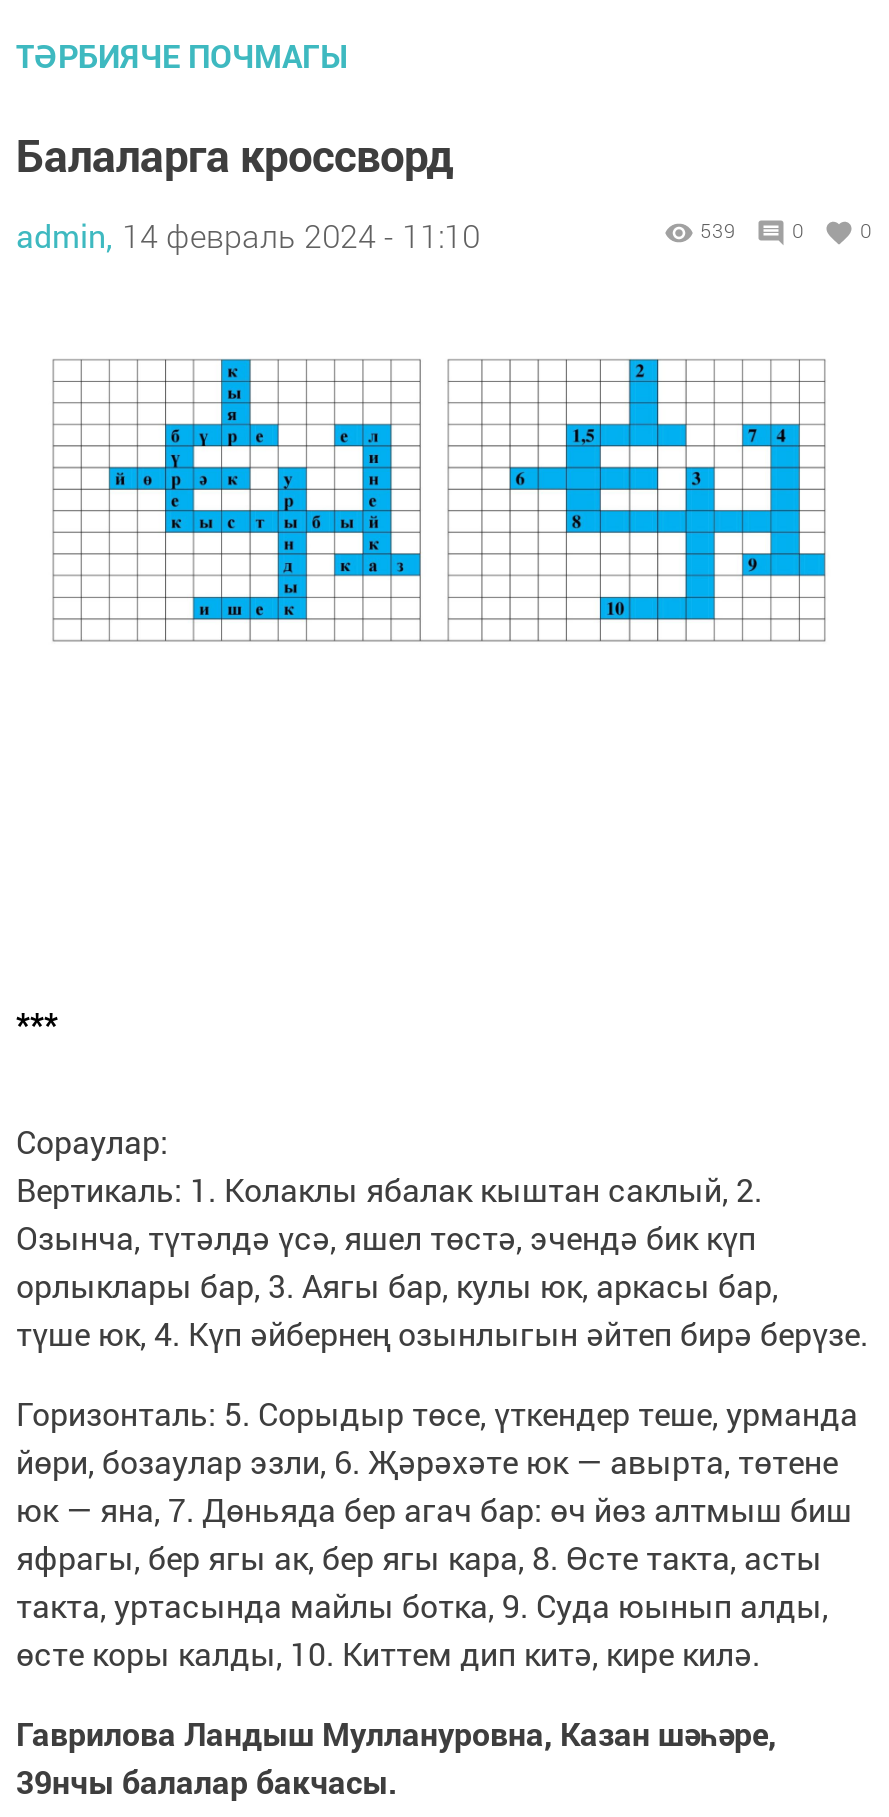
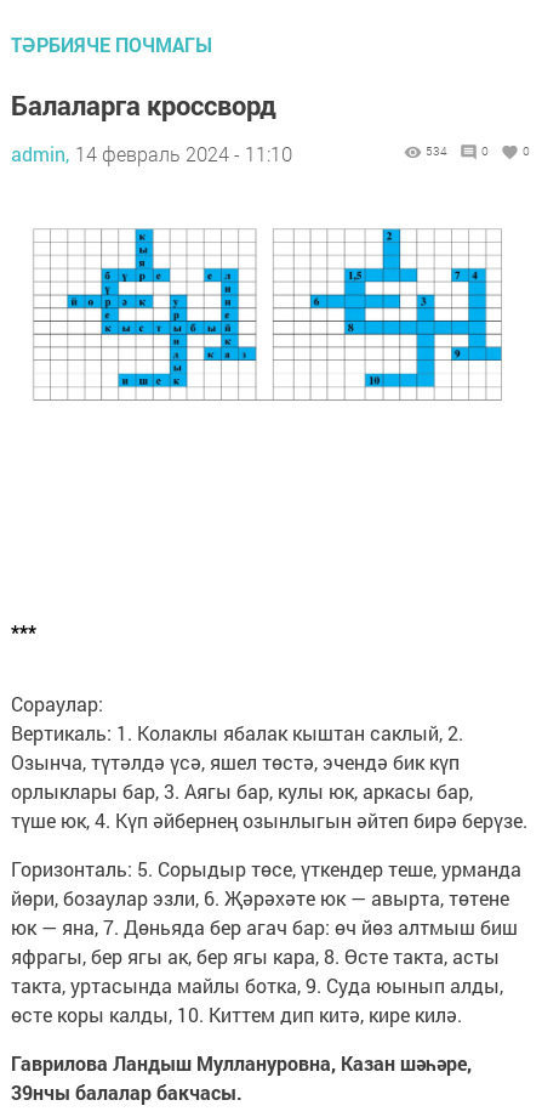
- 539
+ 534
